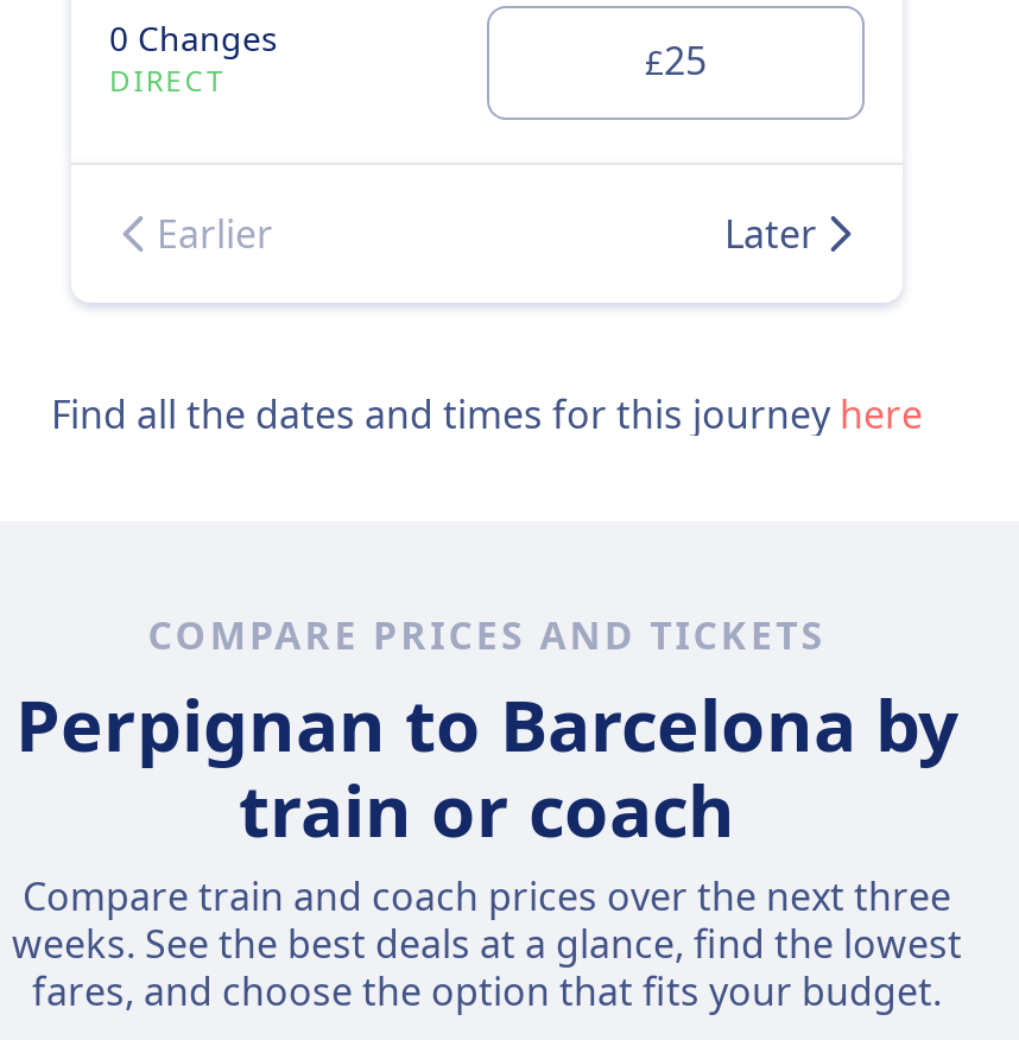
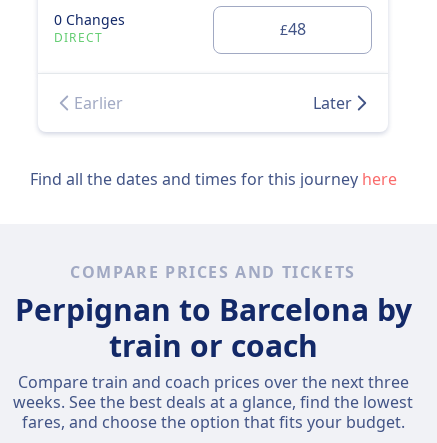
- £25
+ £48
